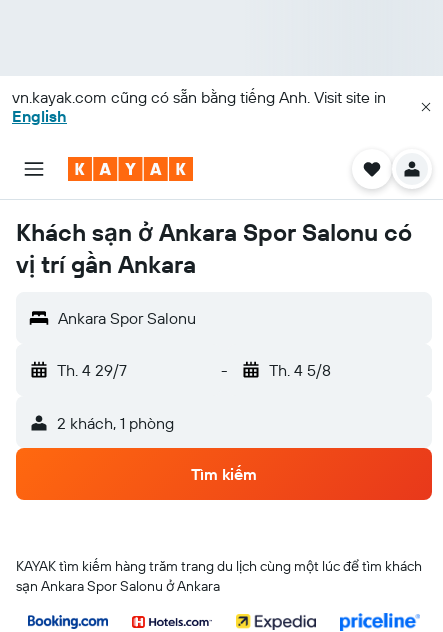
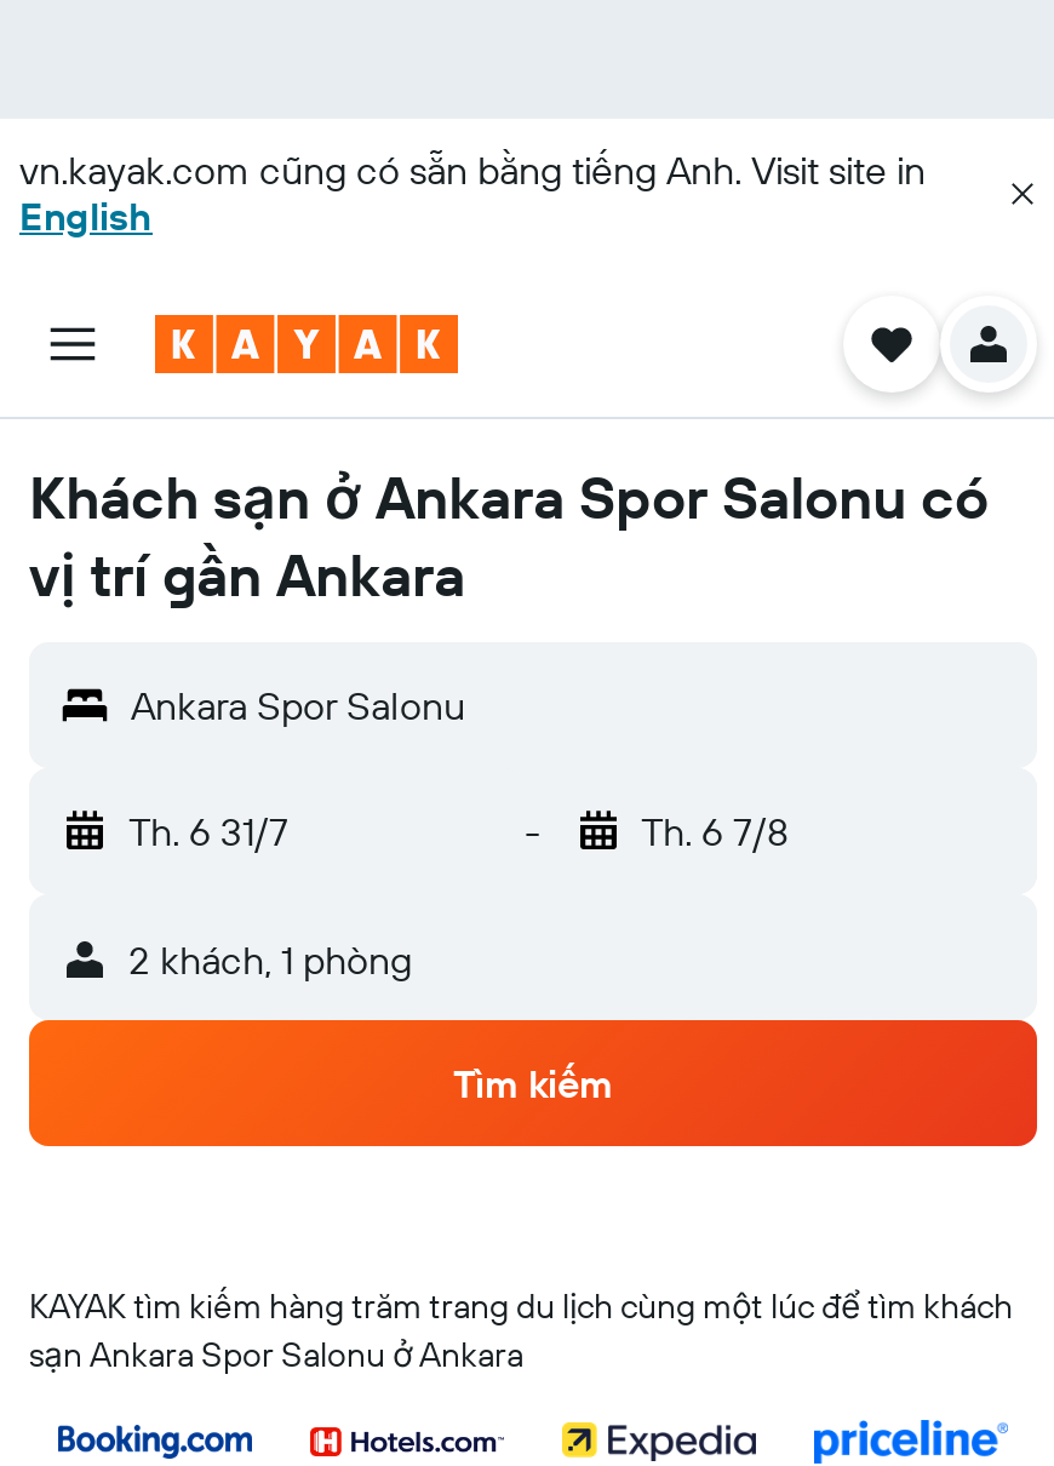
- Th. 4 29/7
+ Th. 6 31/7

- Th. 4 5/8
+ Th. 6 7/8
